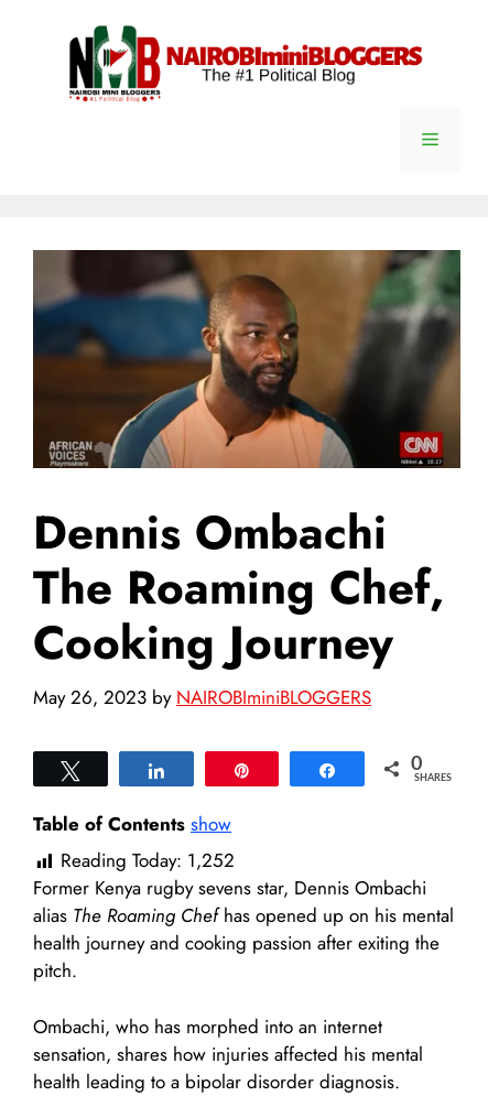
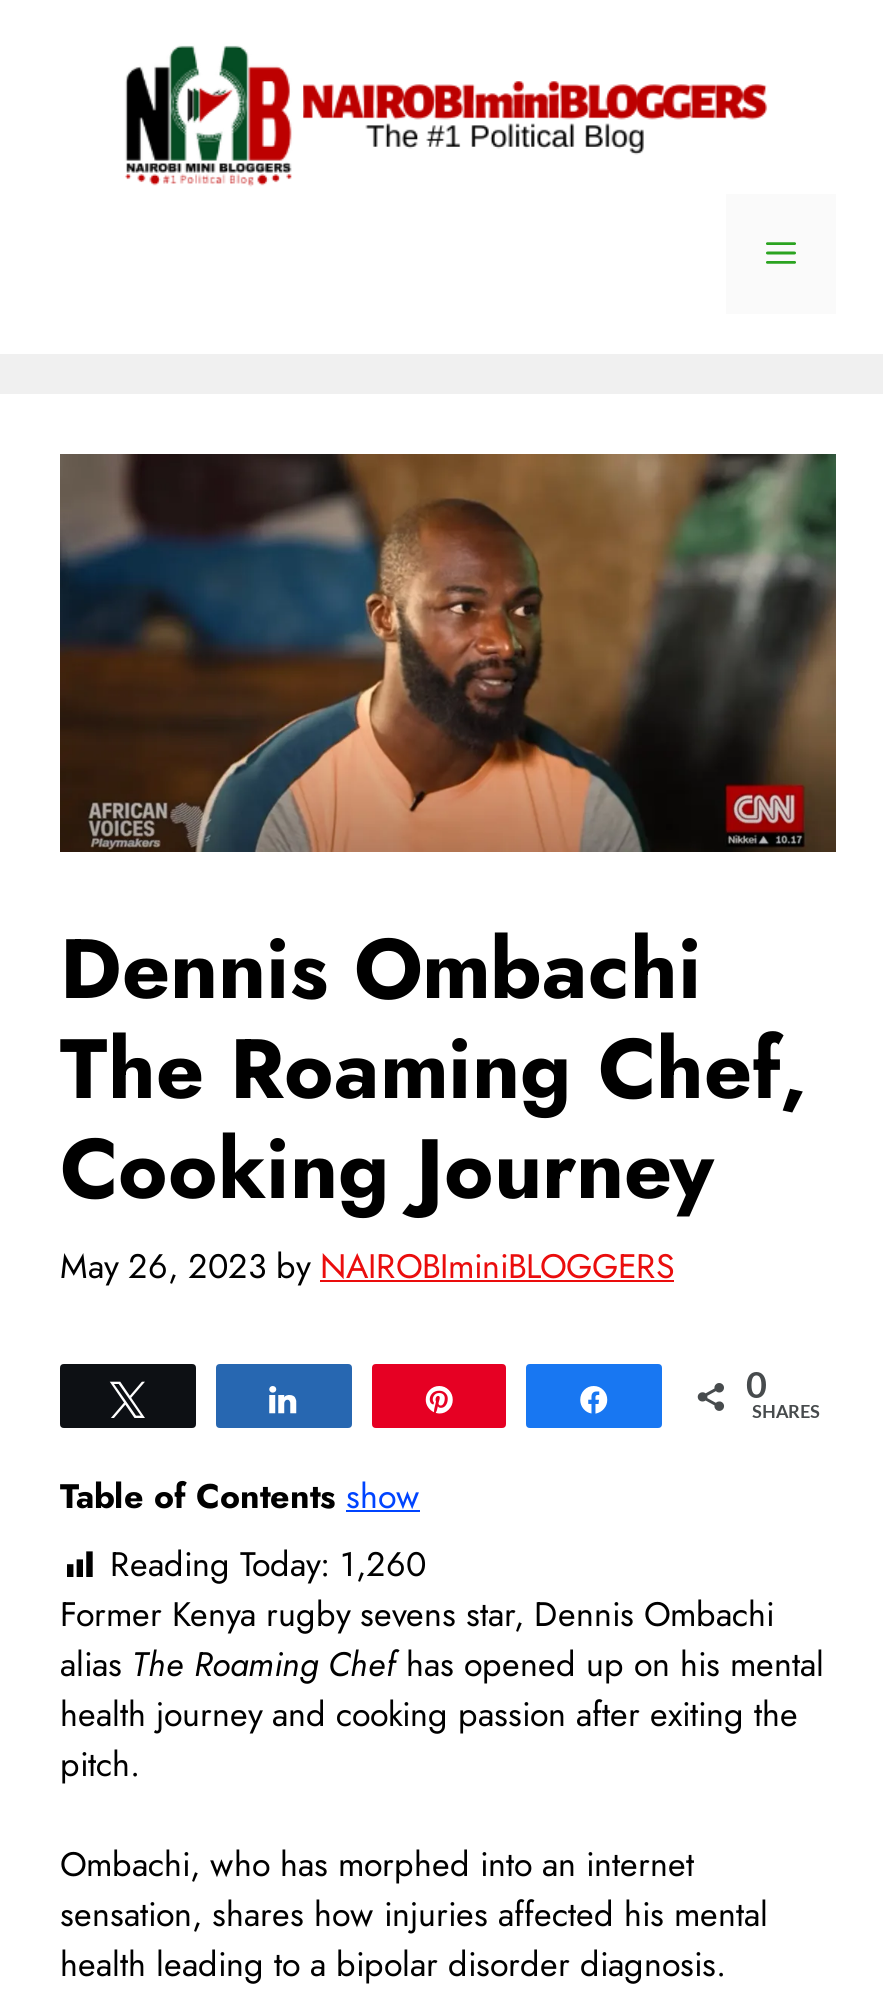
- Reading Today: 1,252
+ Reading Today: 1,260
